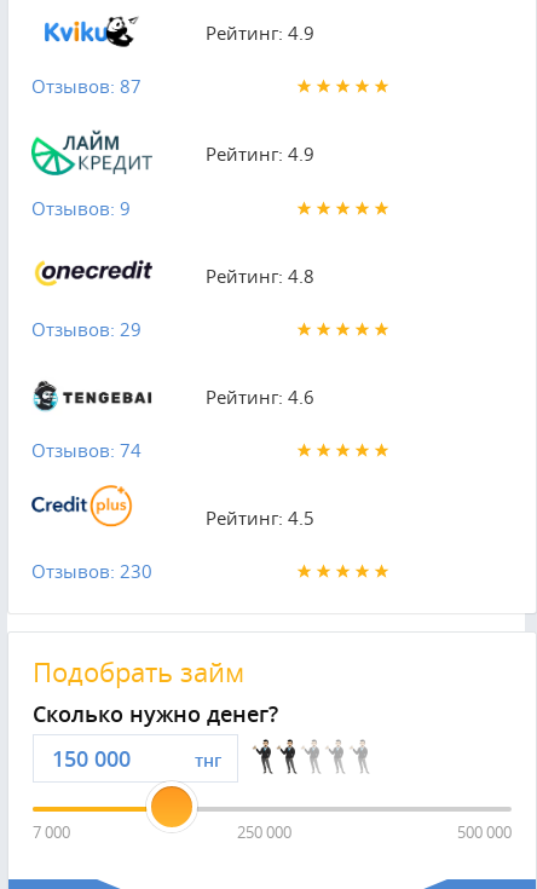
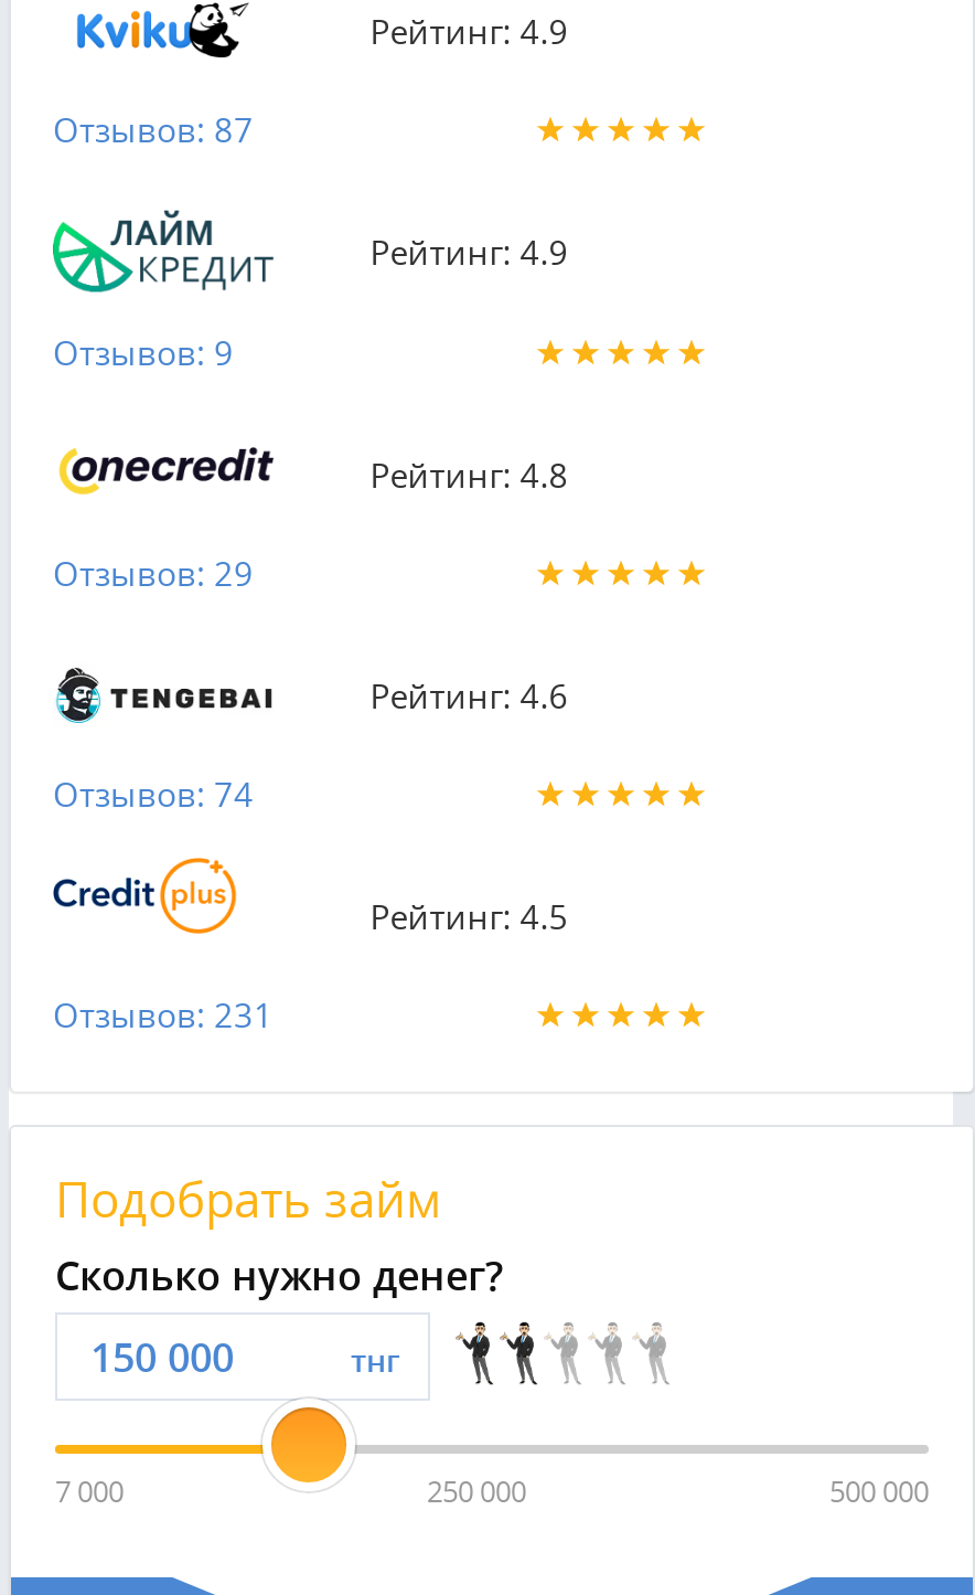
- Отзывов: 230
+ Отзывов: 231
